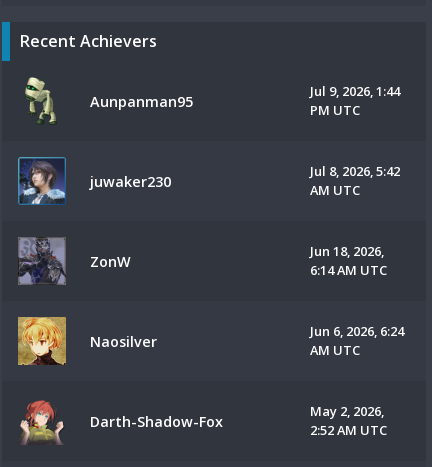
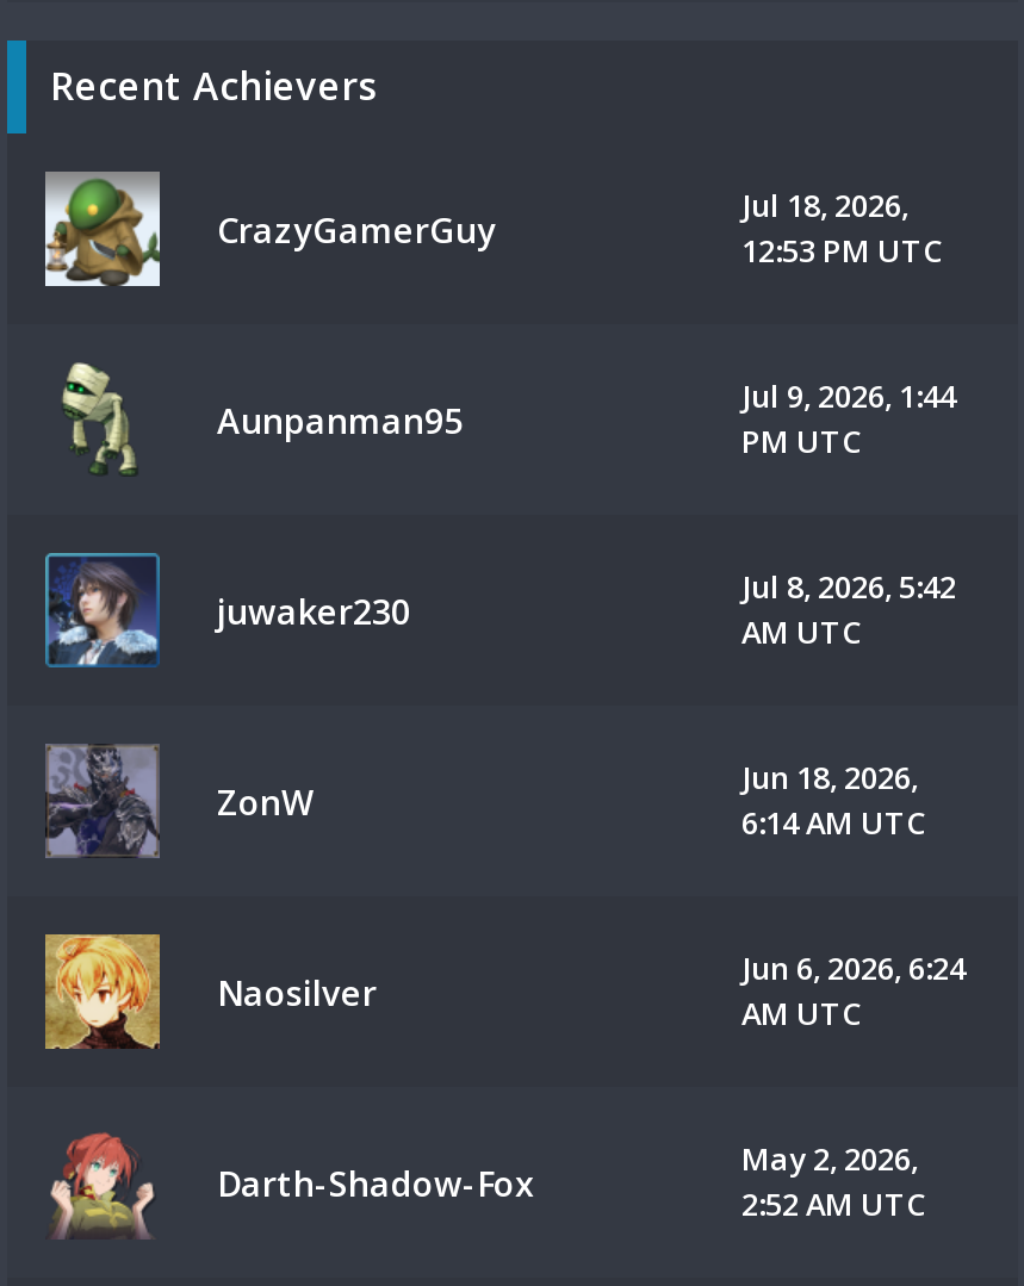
+ [image]
+ CrazyGamerGuy

+ Jul 18, 2026,
+ 12:53 PM UTC
